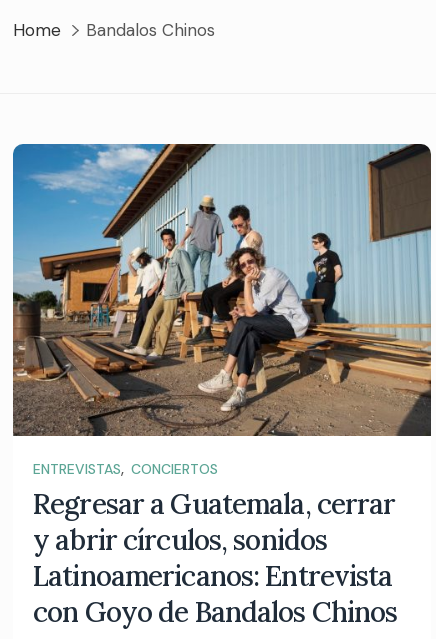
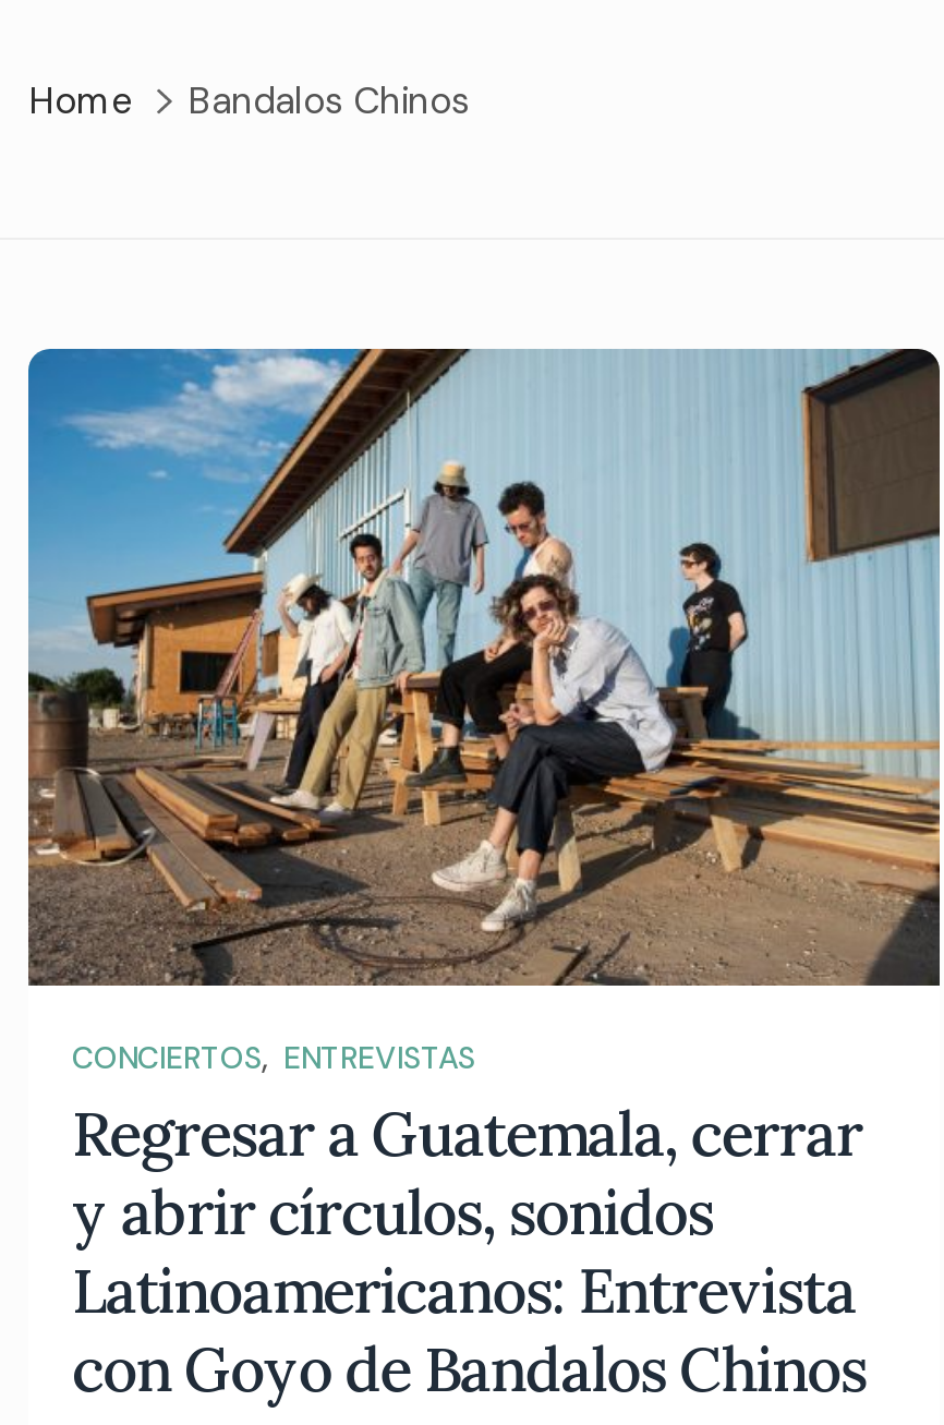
- ENTREVISTAS, CONCIERTOS
+ CONCIERTOS, ENTREVISTAS
